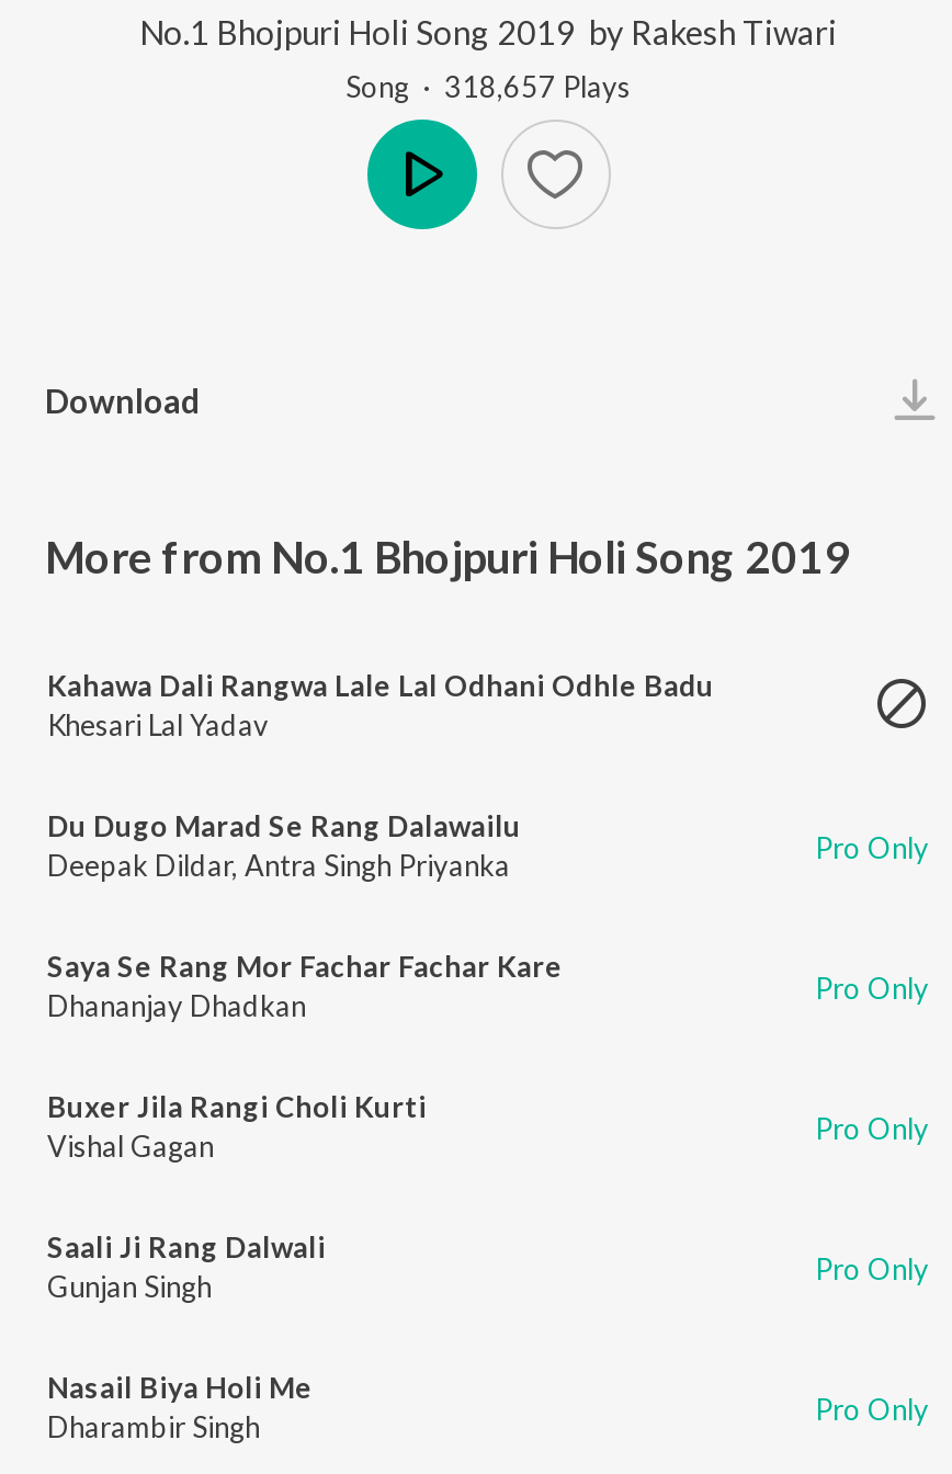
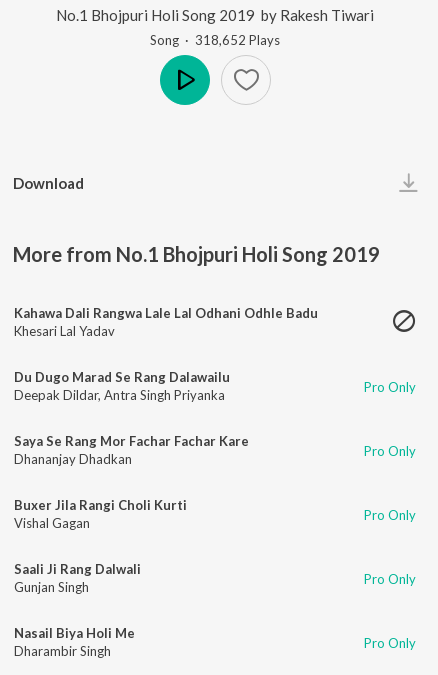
- Song · 318,657 Plays
+ Song · 318,652 Plays
